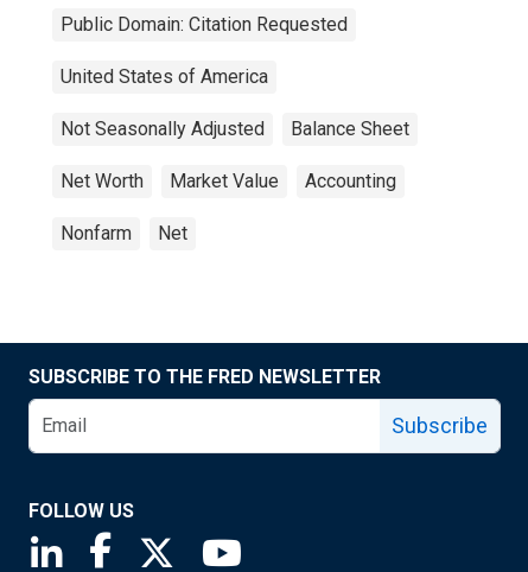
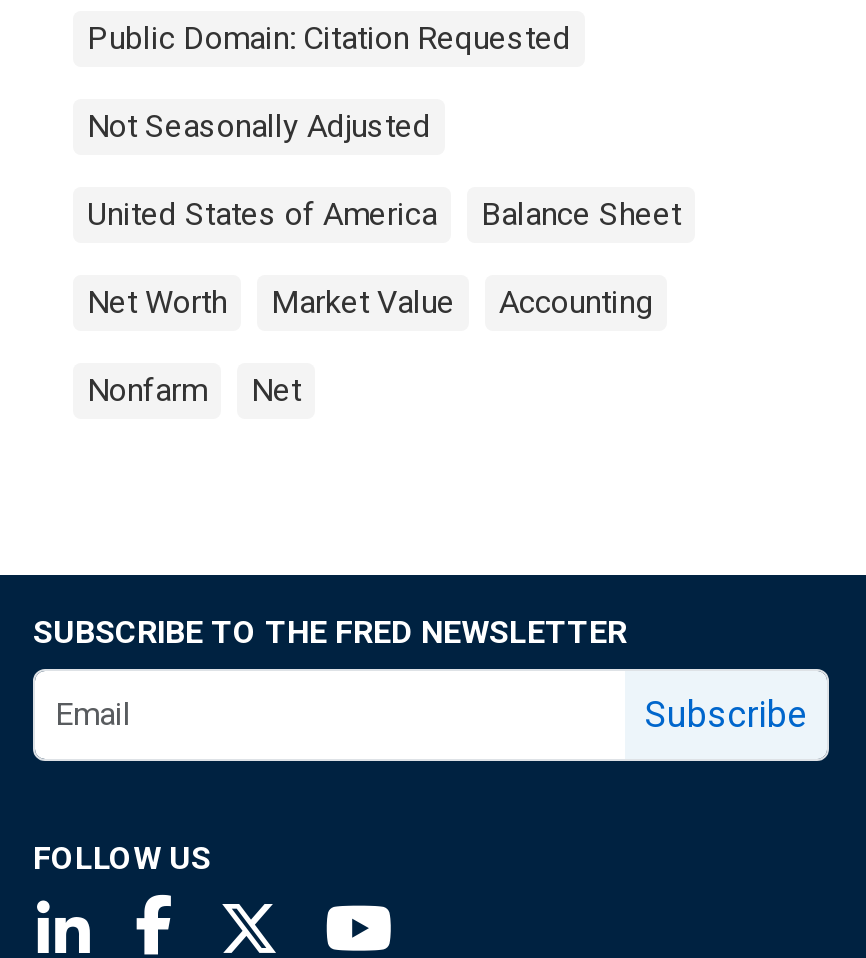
moved down: United States of America

moved up: Not Seasonally Adjusted
